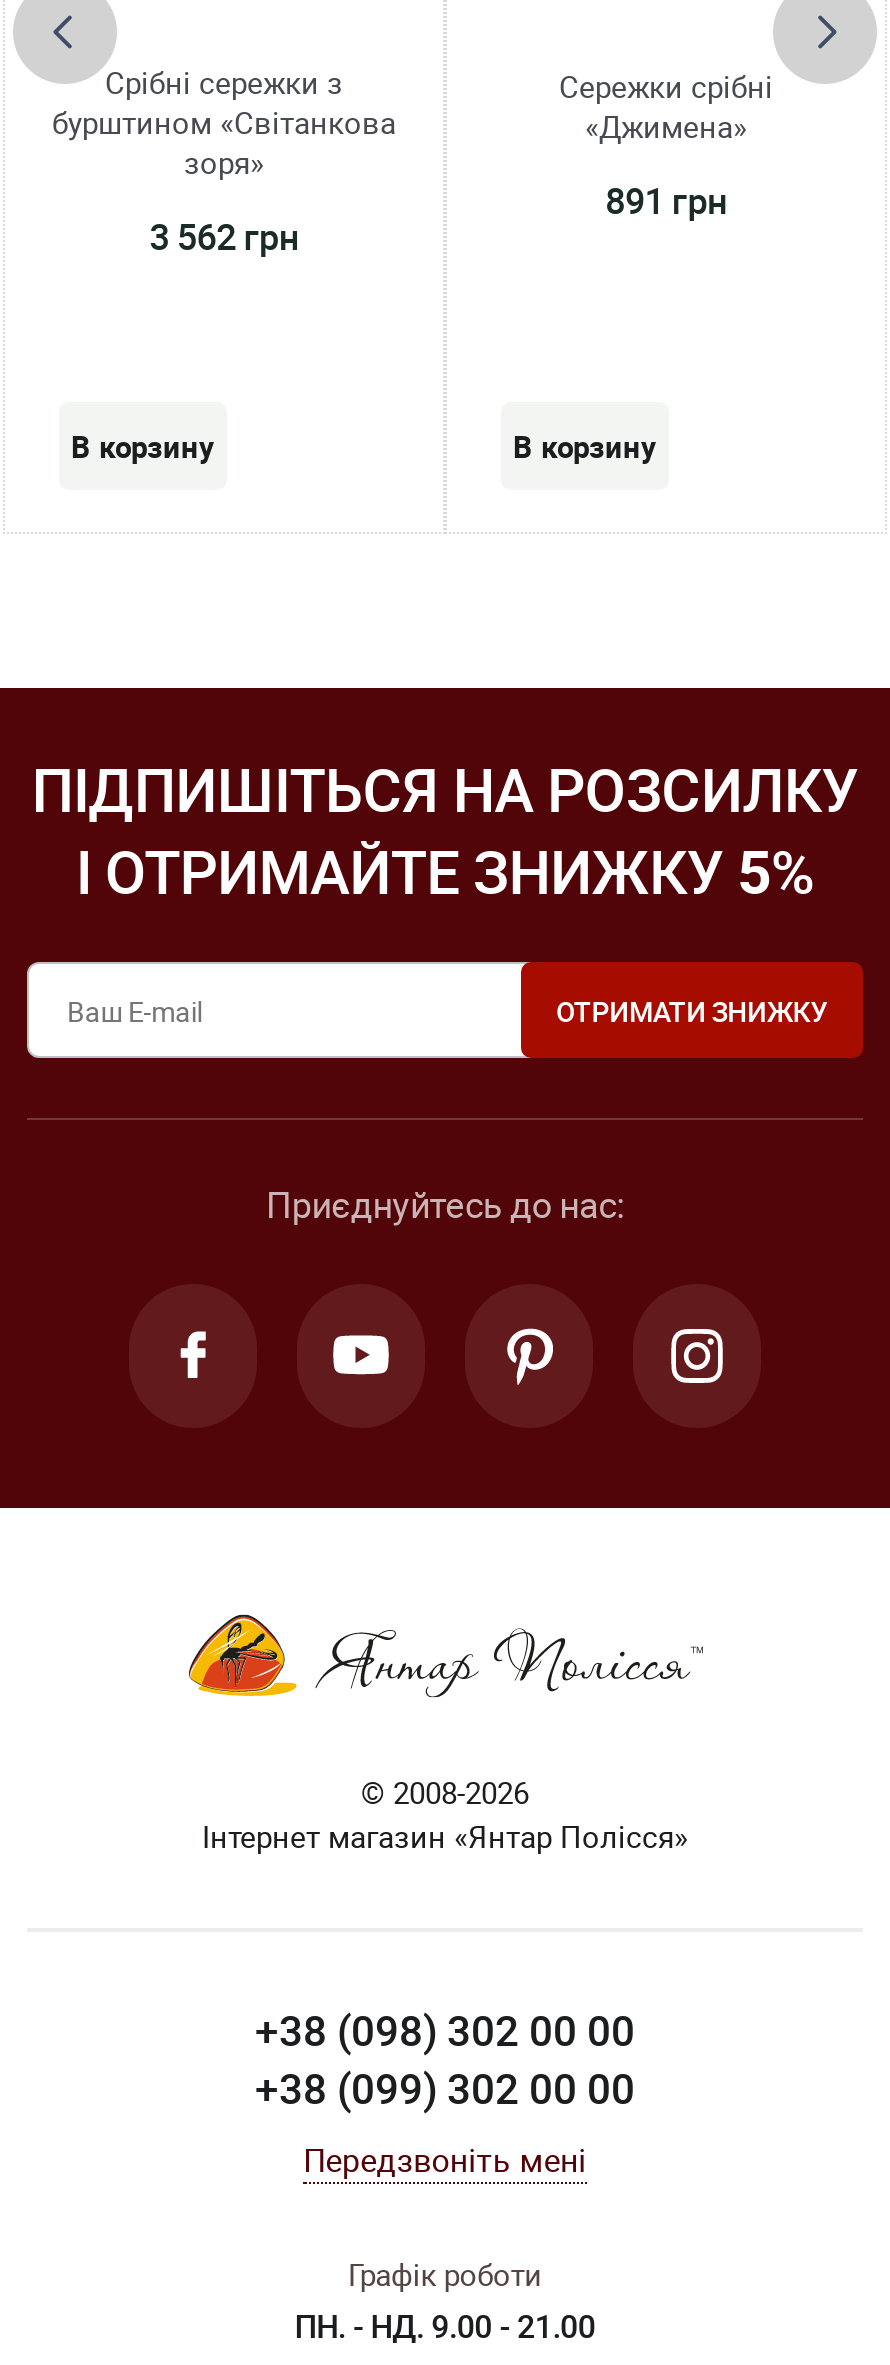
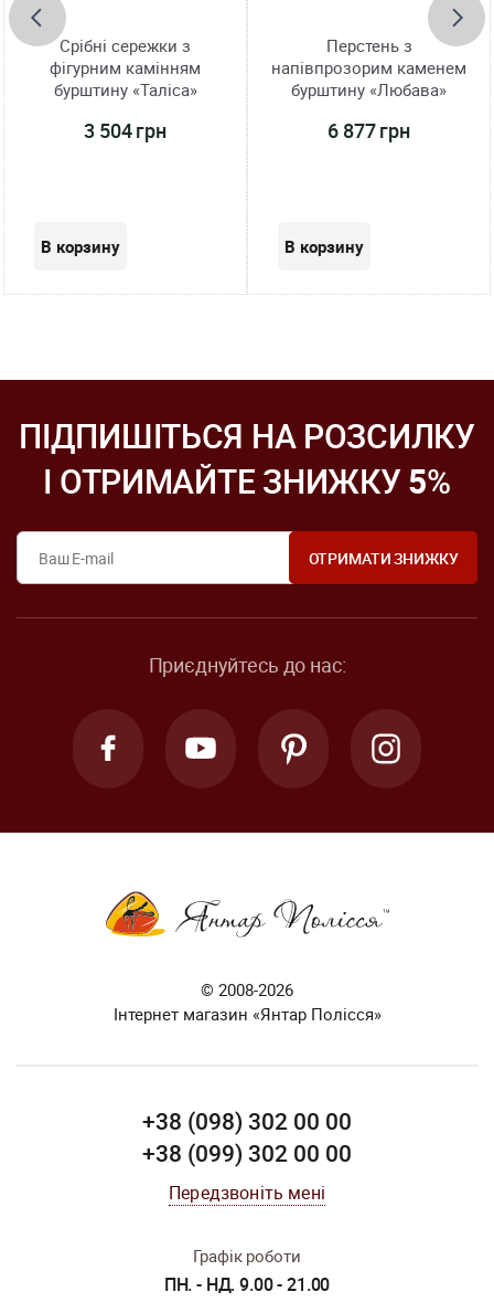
- Сережки срібні
- «Джимена»
+ Перстень з
+ напівпрозорим каменем
+ бурштину «Любава»

- бурштином «Світанкова
- зоря»
+ фігурним камінням
+ бурштину «Таліса»

- 891 грн
+ 6 877 грн

- 3 562 грн
+ 3 504 грн
